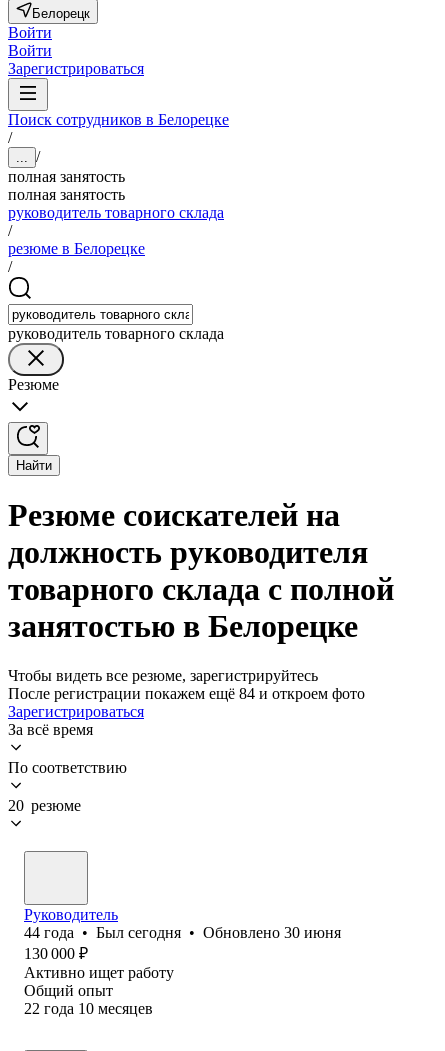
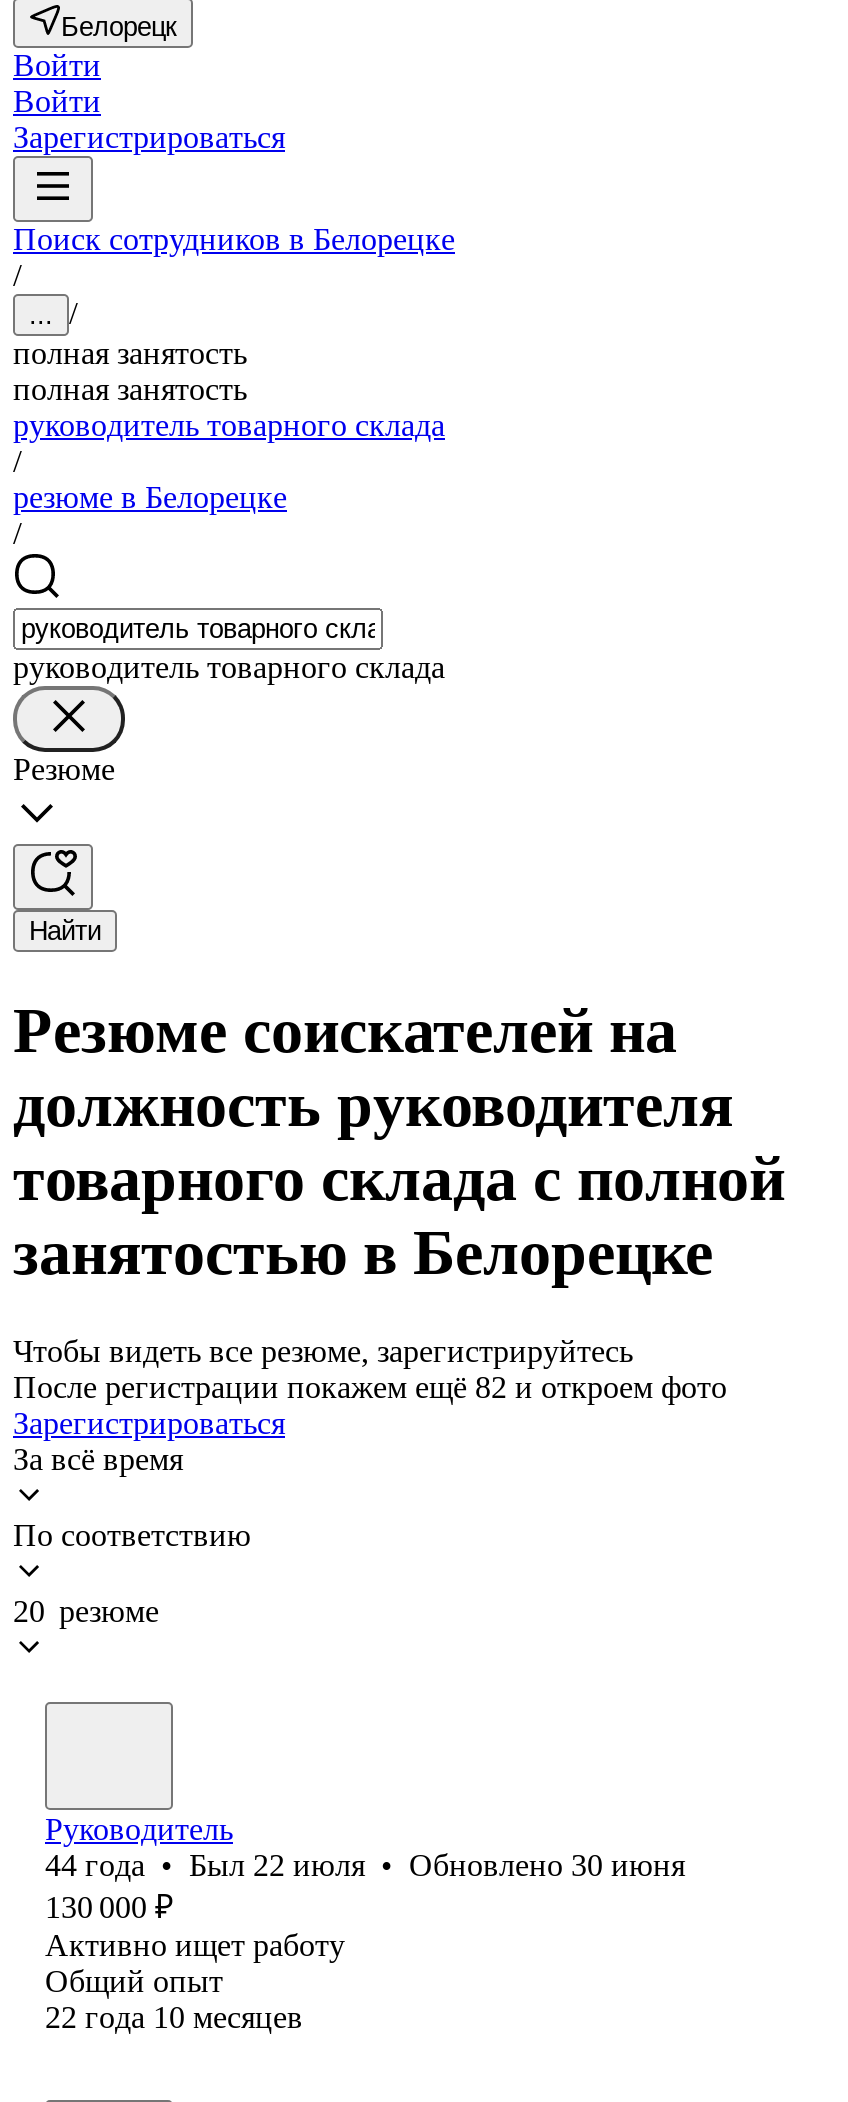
- После регистрации покажем ещё 84 и откроем фото
+ После регистрации покажем ещё 82 и откроем фото

- 44 года • Был сегодня • Обновлено 30 июня
+ 44 года • Был 22 июля • Обновлено 30 июня
